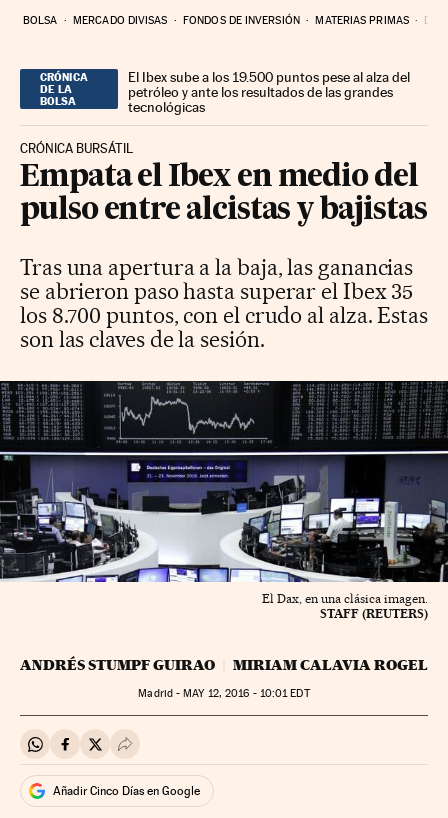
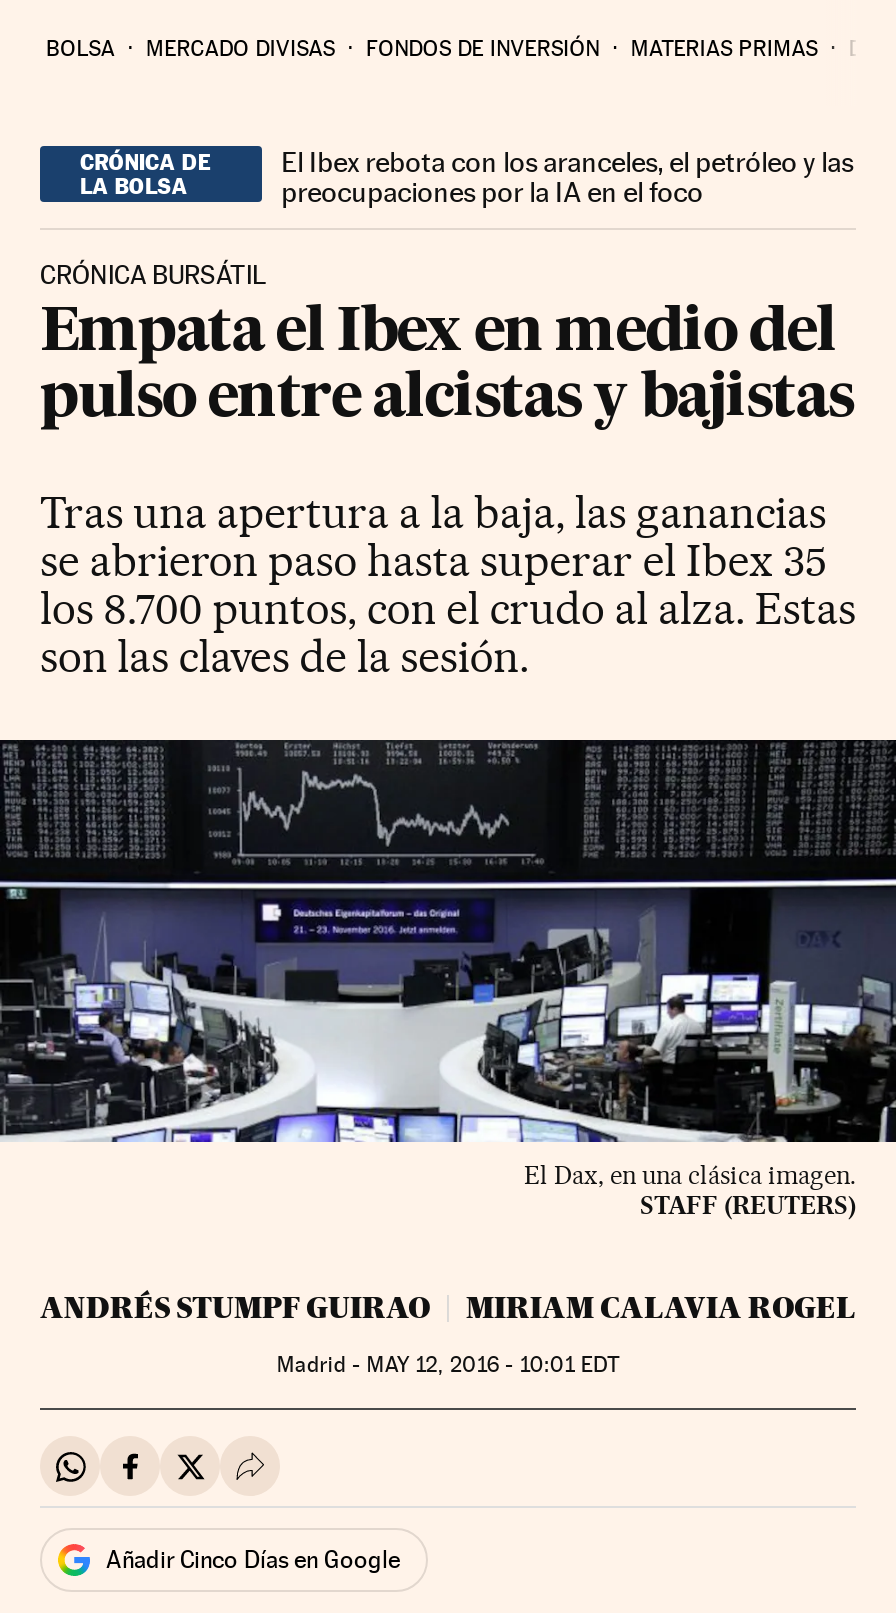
- El Ibex sube a los 19.500 puntos pese al alza del
- petróleo y ante los resultados de las grandes
- tecnológicas
+ El Ibex rebota con los aranceles, el petróleo y las
+ preocupaciones por la IA en el foco
